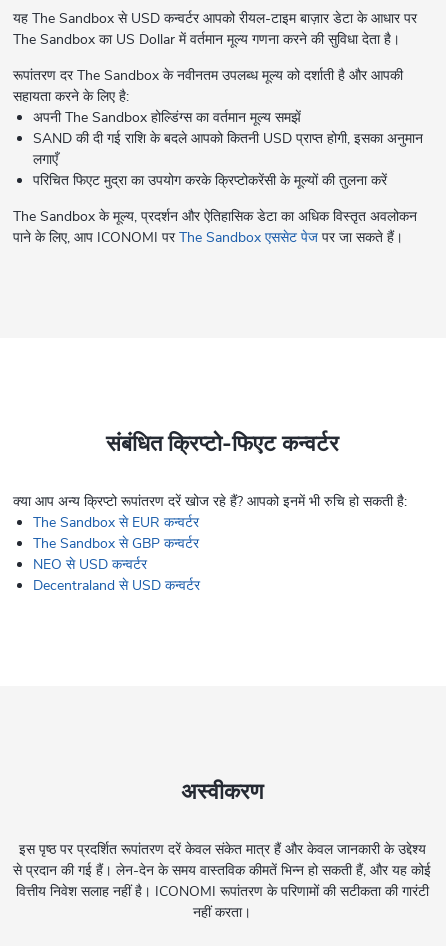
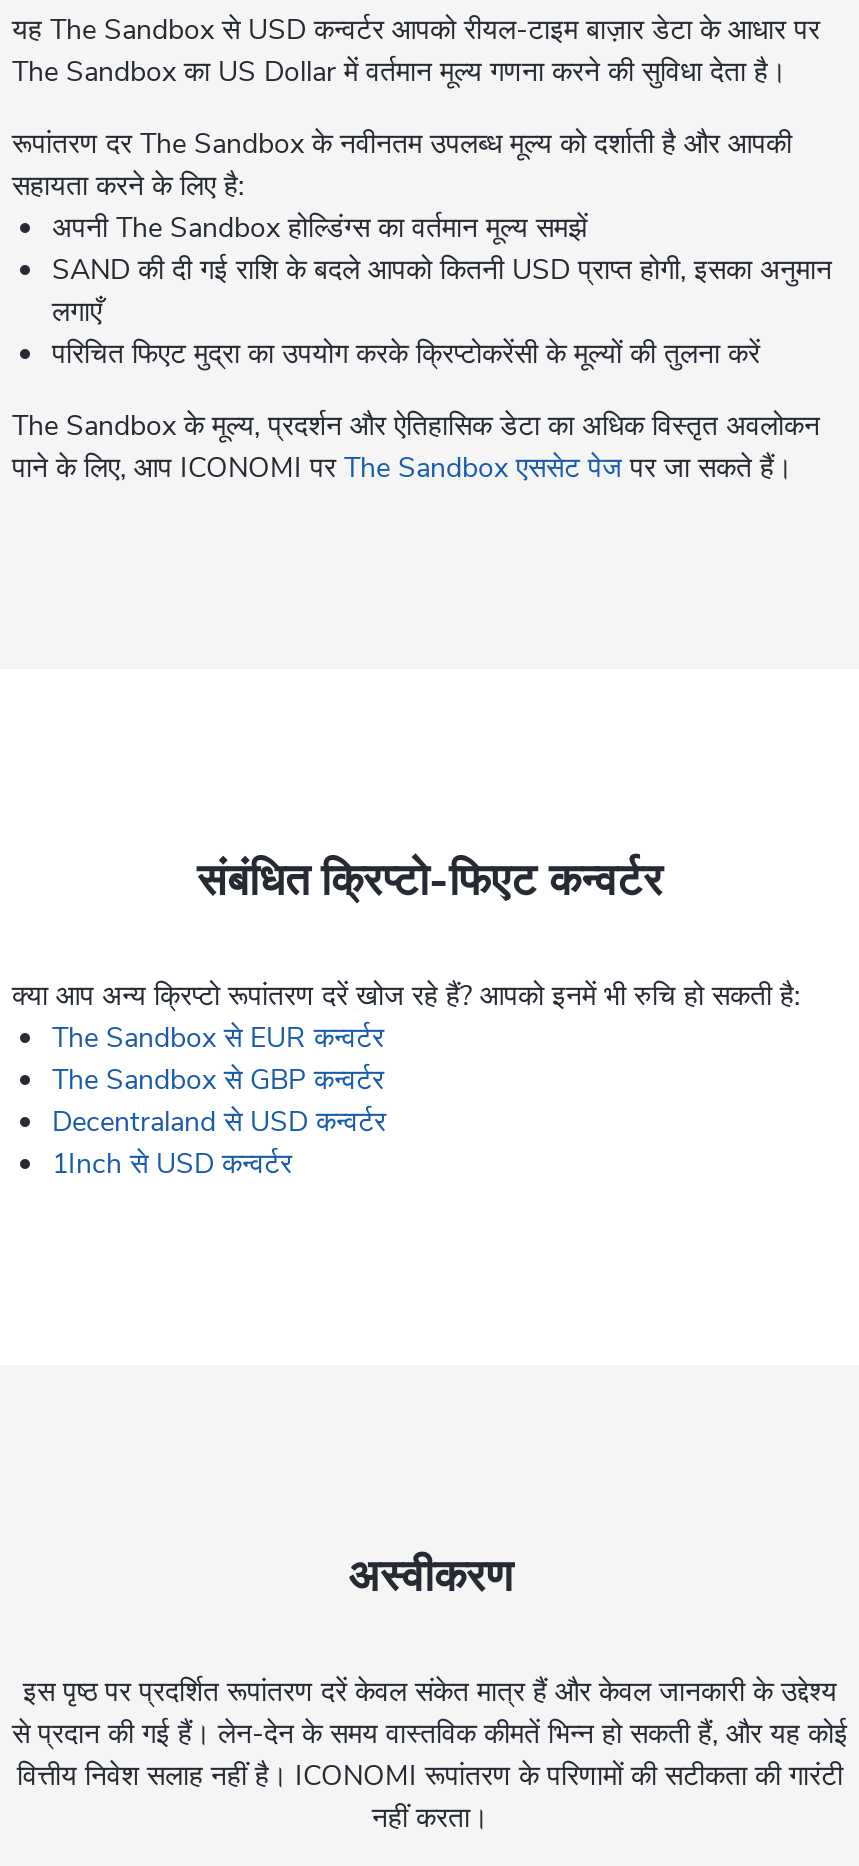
- NEO से USD कन्वर्टर

moved up: Decentraland से USD कन्वर्टर

+ 1Inch से USD कन्वर्टर
